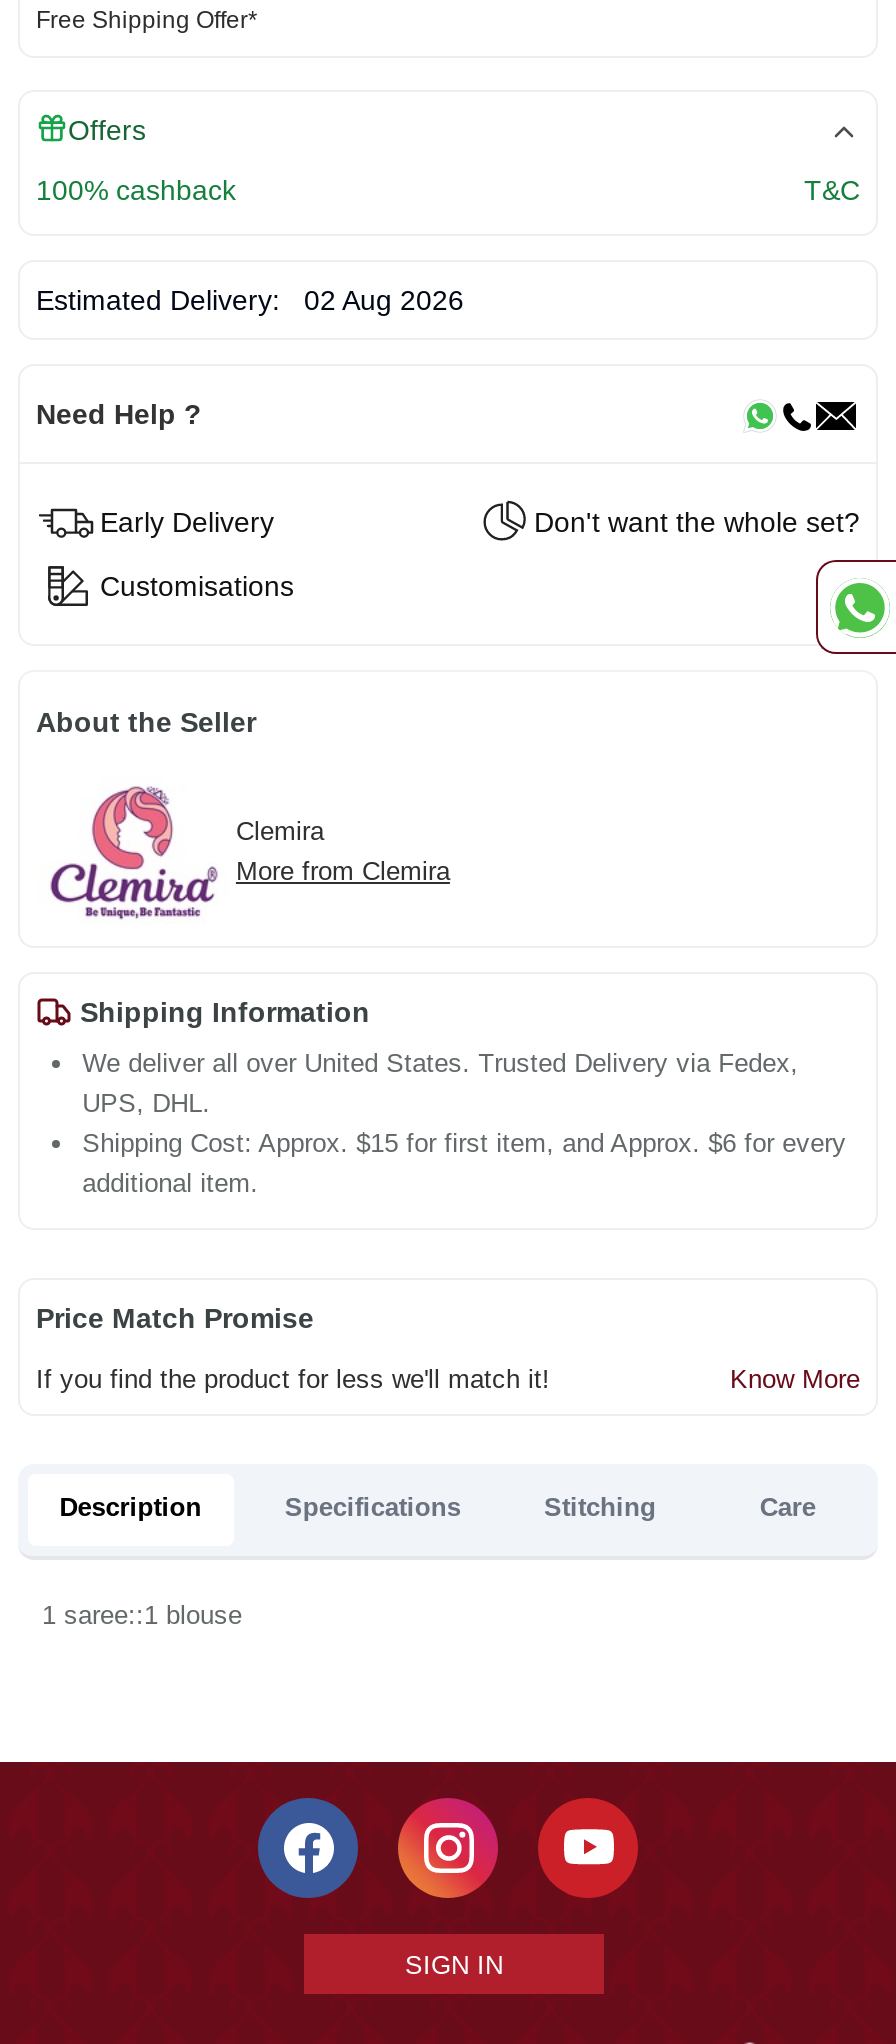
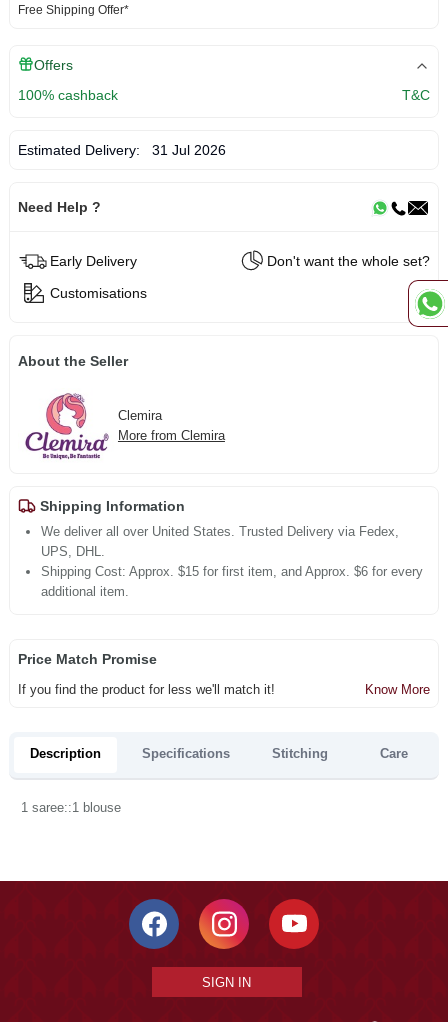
- Estimated Delivery: 02 Aug 2026
+ Estimated Delivery: 31 Jul 2026
